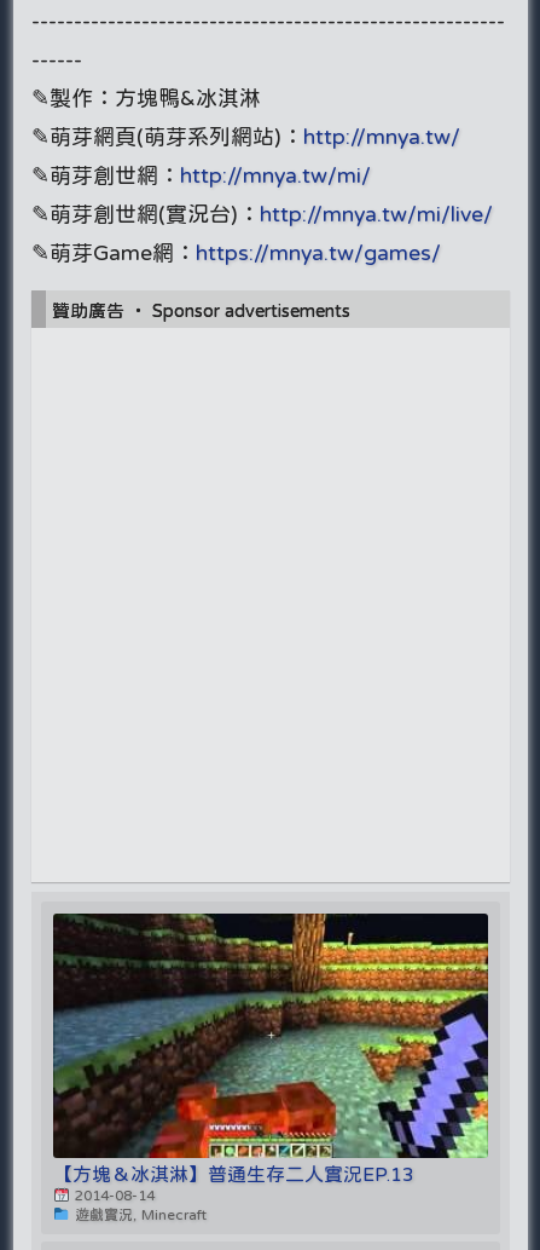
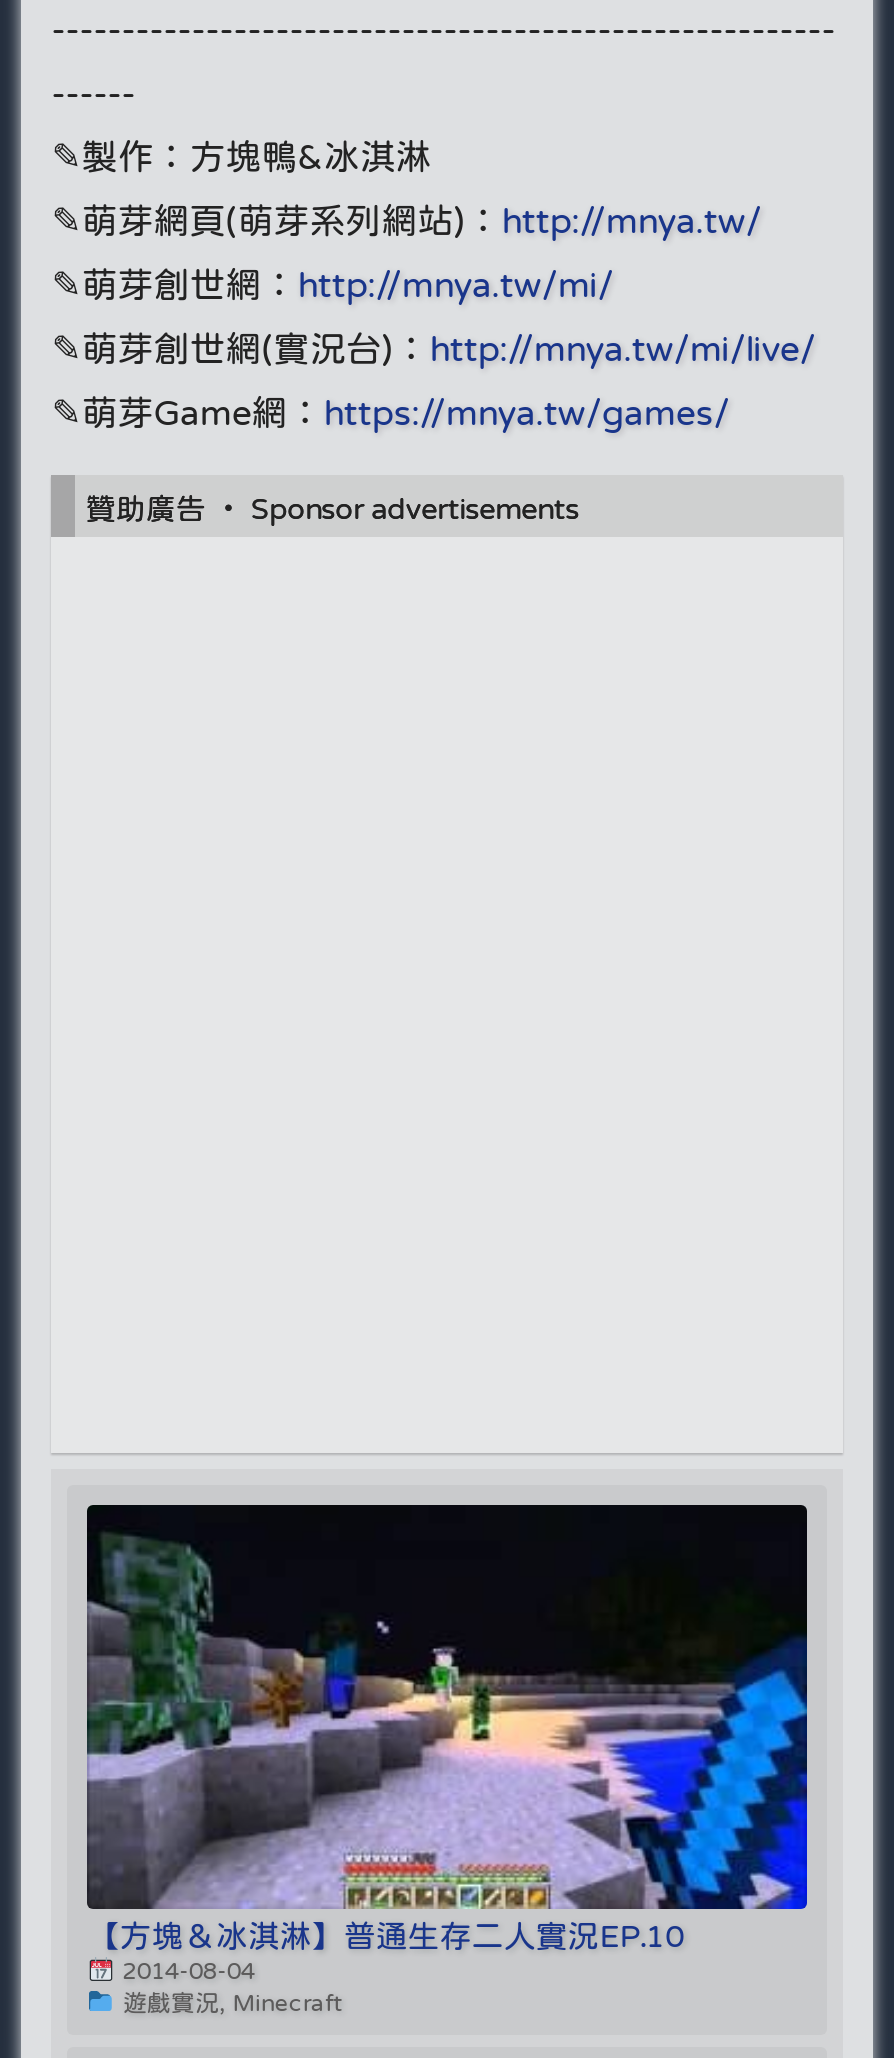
- [image]
- 【方塊＆冰淇淋】普通生存二人實況EP.13
+ [image]
+ 【方塊＆冰淇淋】普通生存二人實況EP.10

- 2014-08-14
+ 2014-08-04
